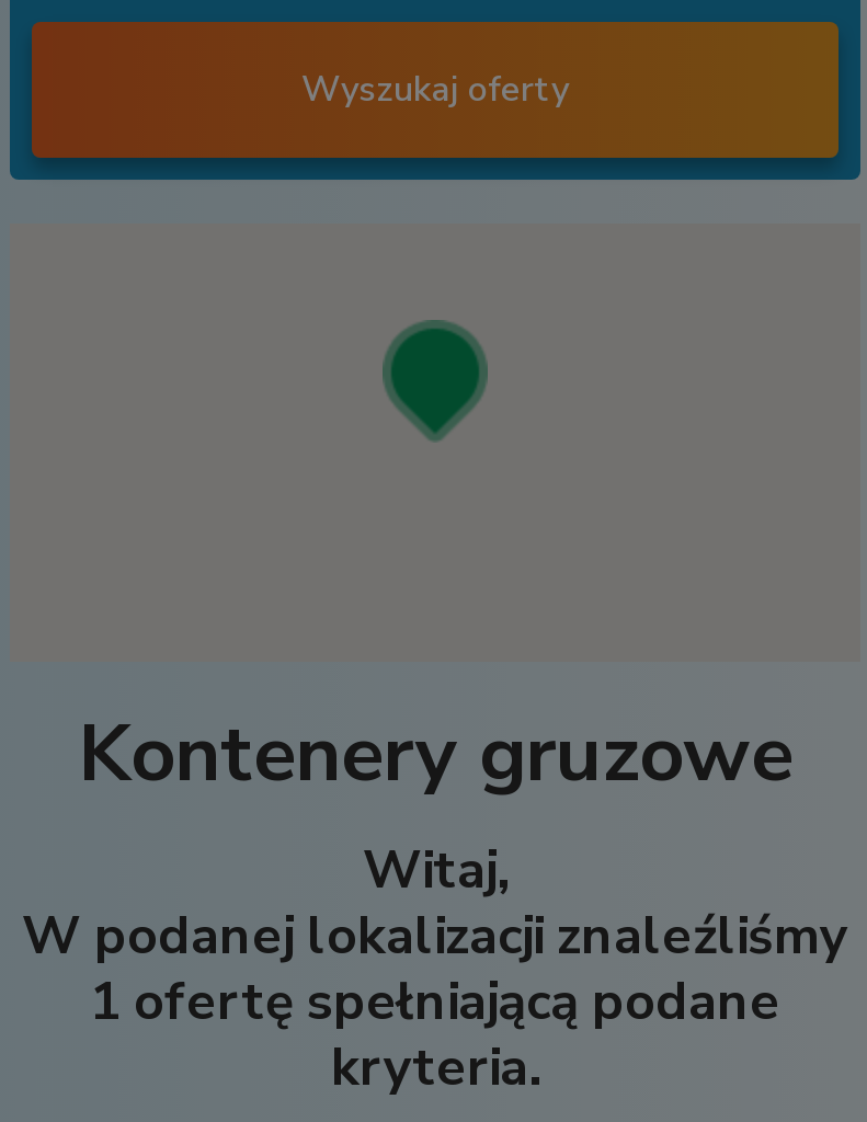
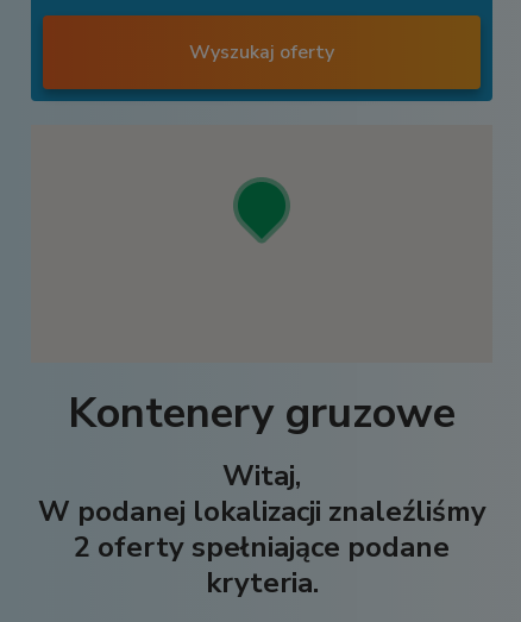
- 1 ofertę spełniającą podane
+ 2 oferty spełniające podane
